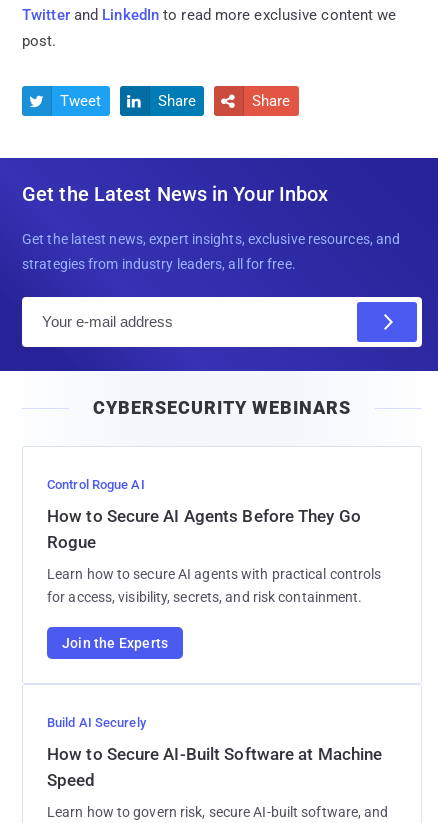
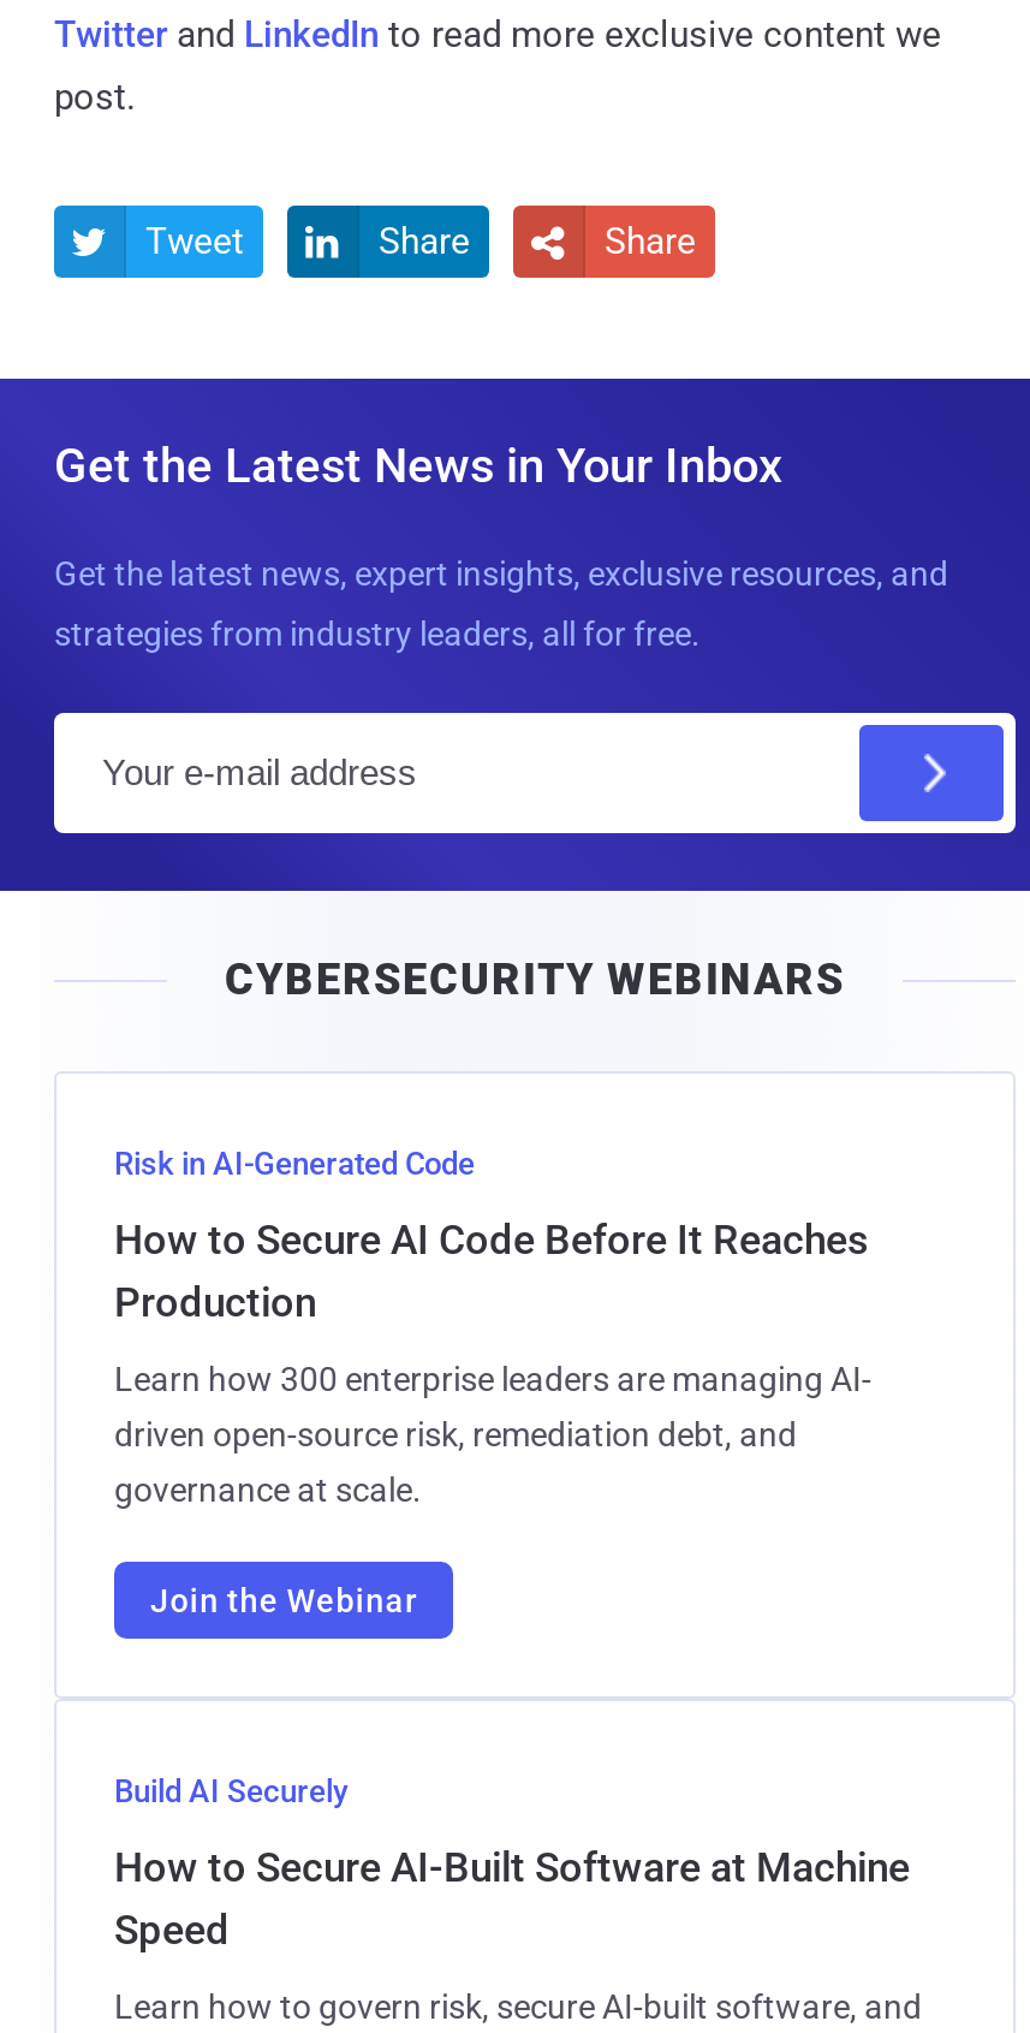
- Control Rogue AI
+ Risk in AI-Generated Code

- How to Secure AI Agents Before They Go
- Rogue
+ How to Secure AI Code Before It Reaches
+ Production

- Learn how to secure AI agents with practical controls
- for access, visibility, secrets, and risk containment.
+ Learn how 300 enterprise leaders are managing AI-
+ driven open-source risk, remediation debt, and
+ governance at scale.

- Join the Experts
+ Join the Webinar
